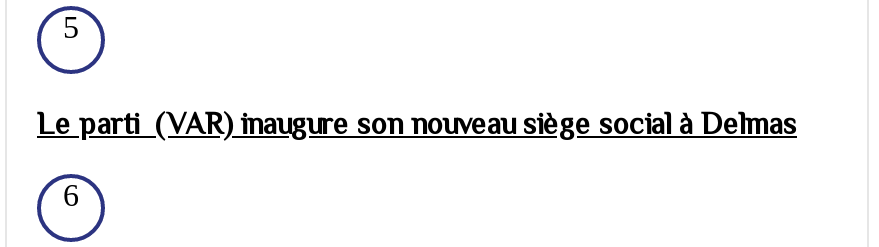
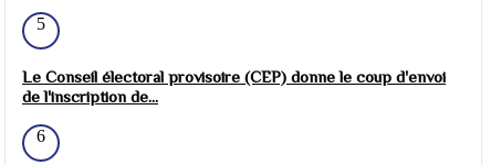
- Le parti (VAR) inaugure son nouveau siège social à Delmas
+ Le Conseil électoral provisoire (CEP) donne le coup d'envoi
+ de l'inscription de...
